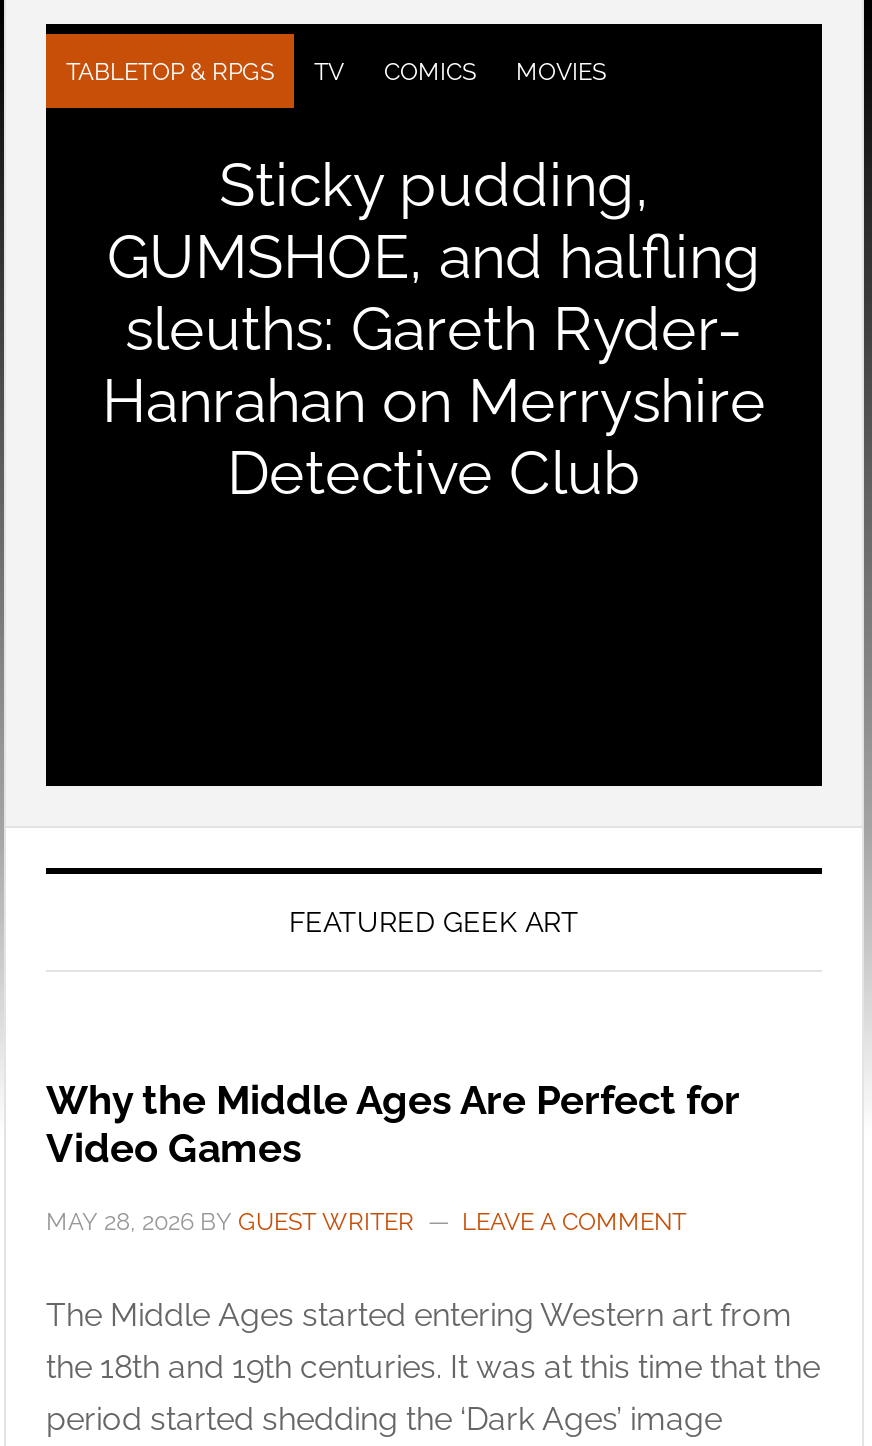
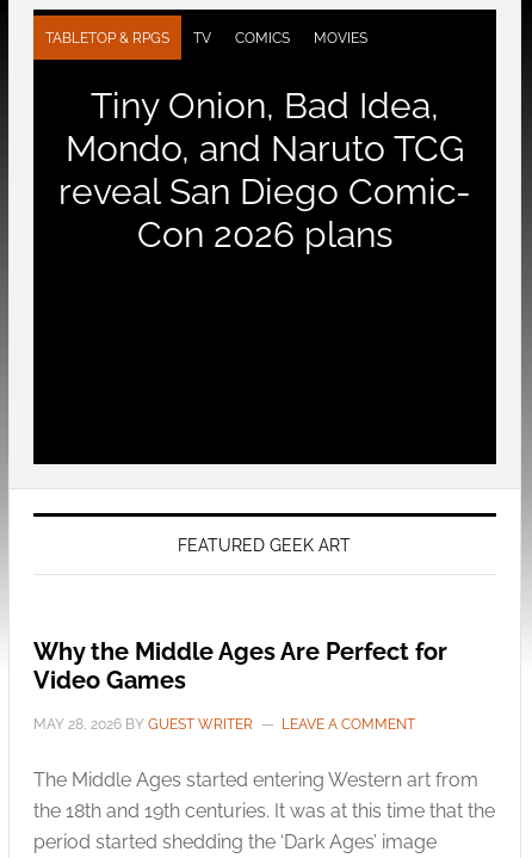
- Sticky pudding,
- GUMSHOE, and halfling
- sleuths: Gareth Ryder-
- Hanrahan on Merryshire
- Detective Club
+ Tiny Onion, Bad Idea,
+ Mondo, and Naruto TCG
+ reveal San Diego Comic-
+ Con 2026 plans
